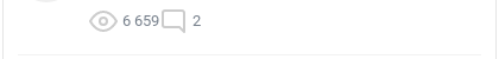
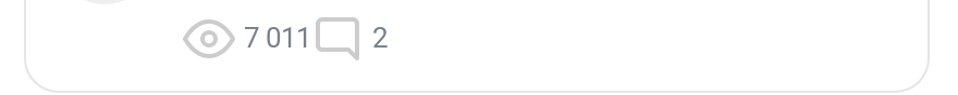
- 6 659 2
+ 7 011 2
